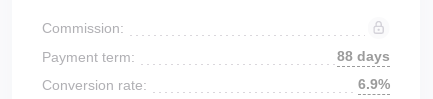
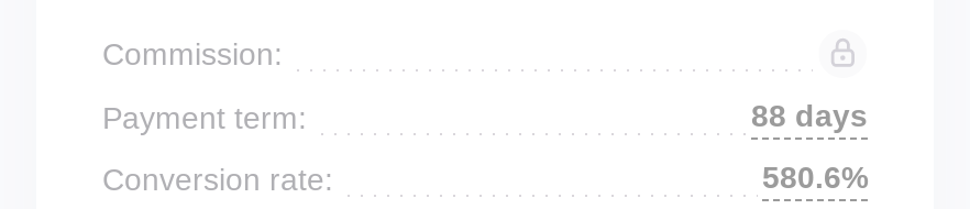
- 6.9%
+ 580.6%
